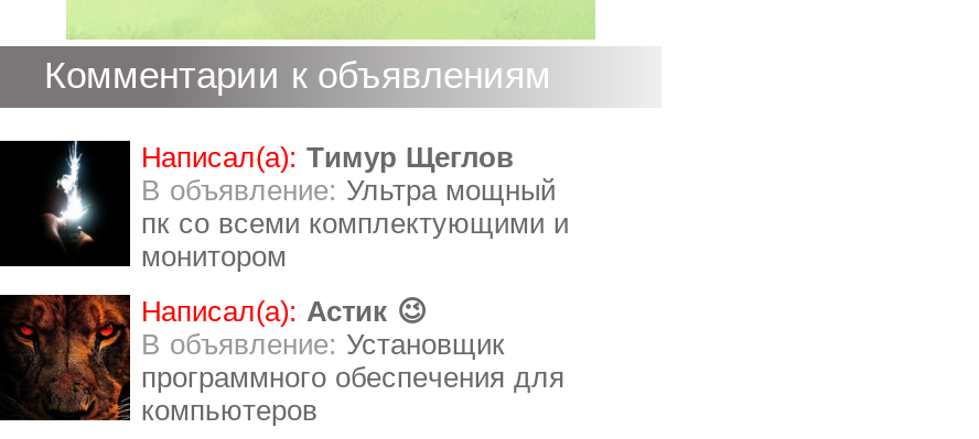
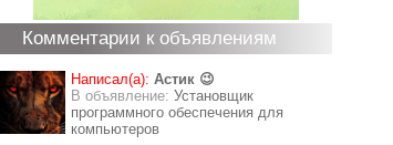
- [image]
- Написал(а): Тимур Щеглов
- В объявление: Ультра мощный
- пк со всеми комплектующими и
- монитором
